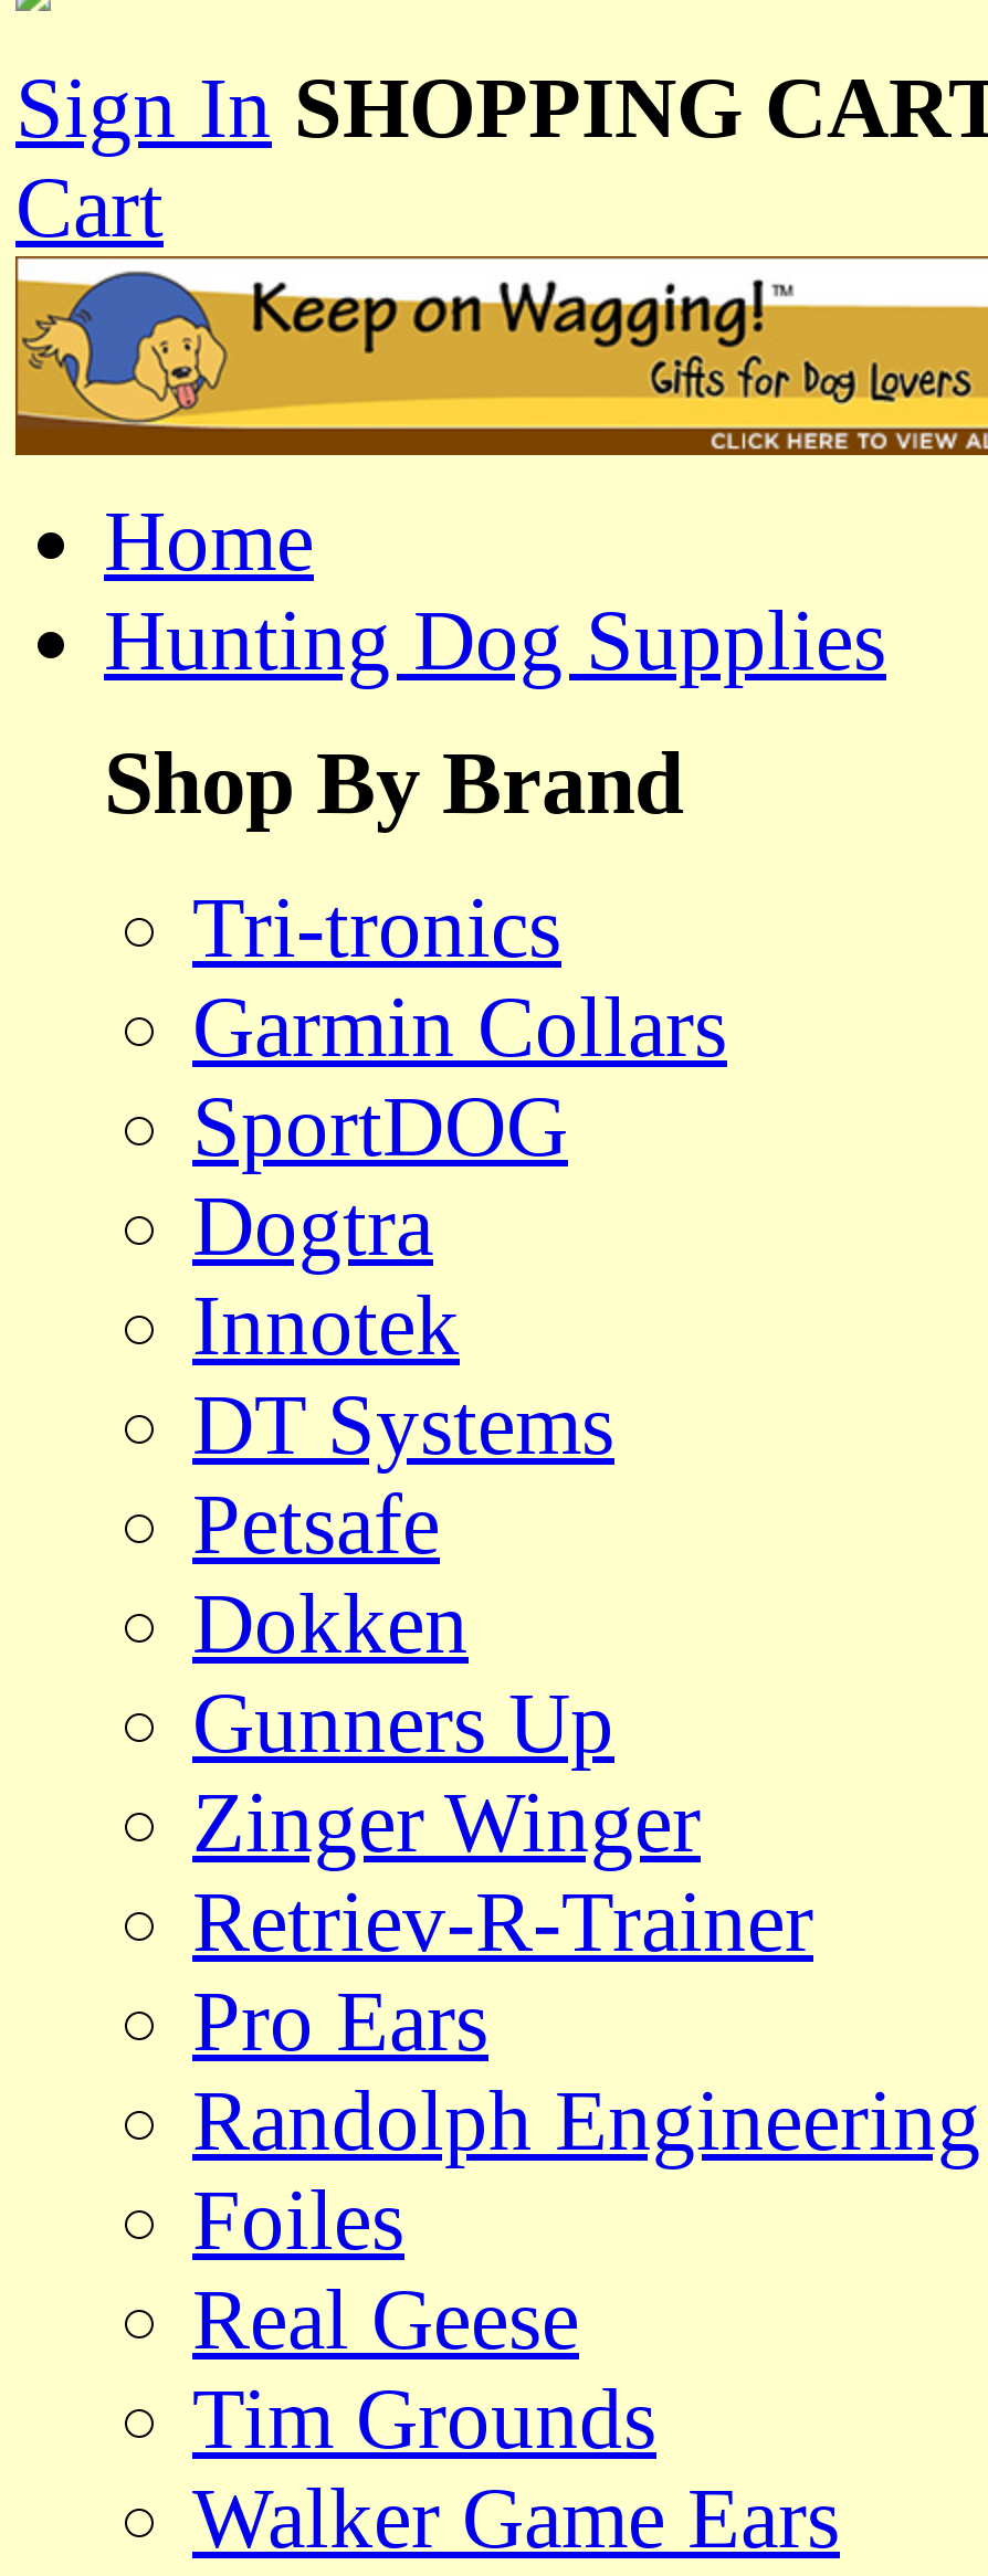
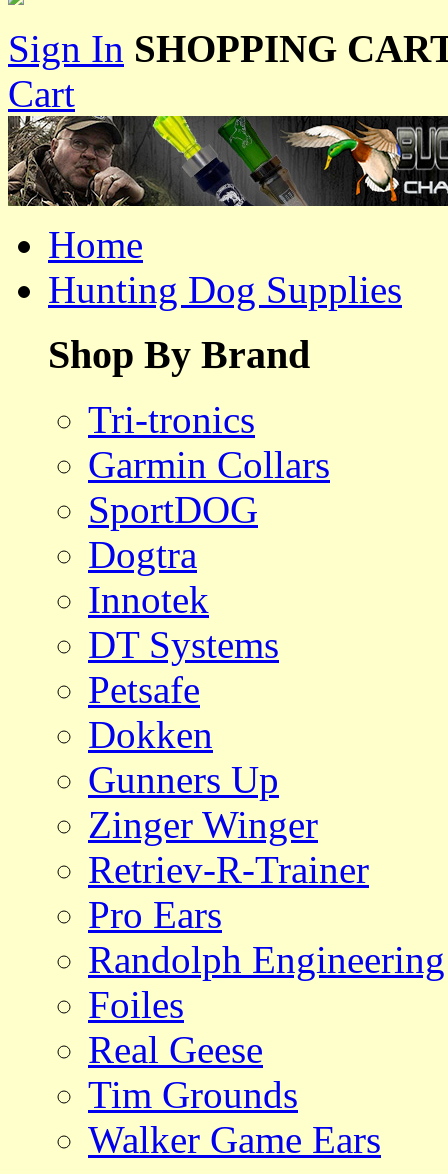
- [image]
+ [image]
